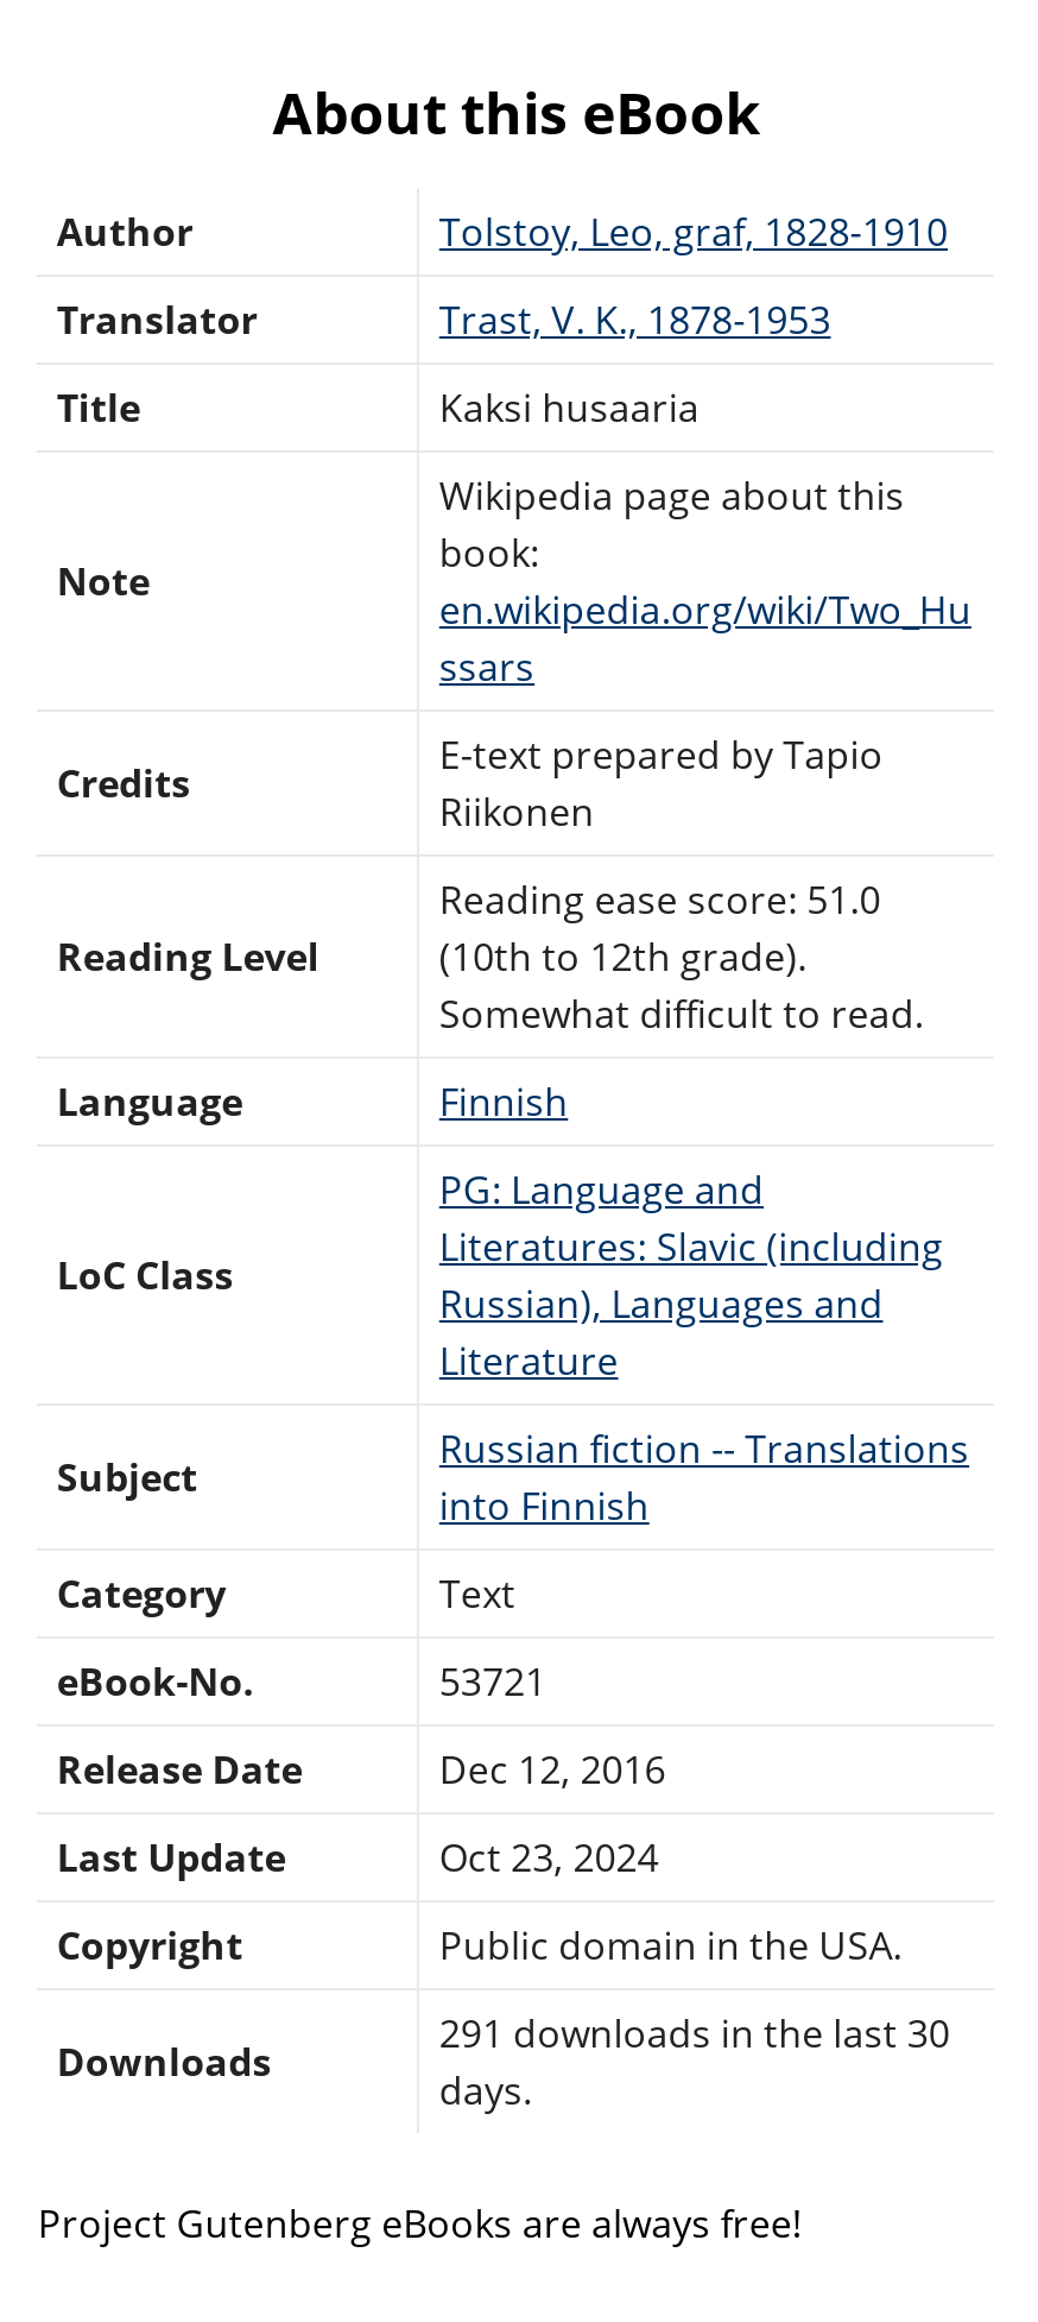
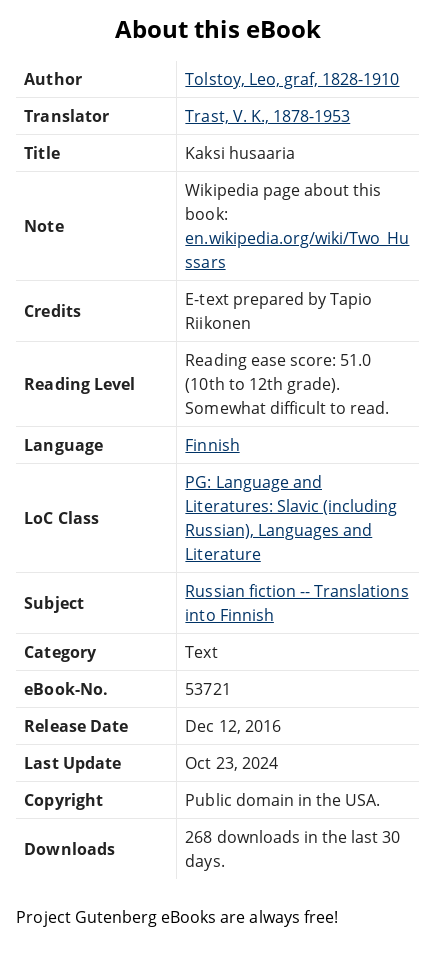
- 291 downloads in the last 30
+ 268 downloads in the last 30
